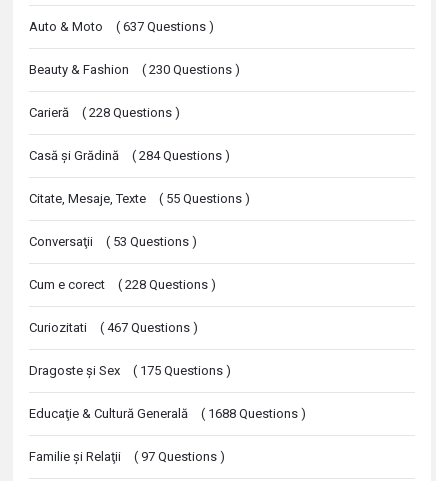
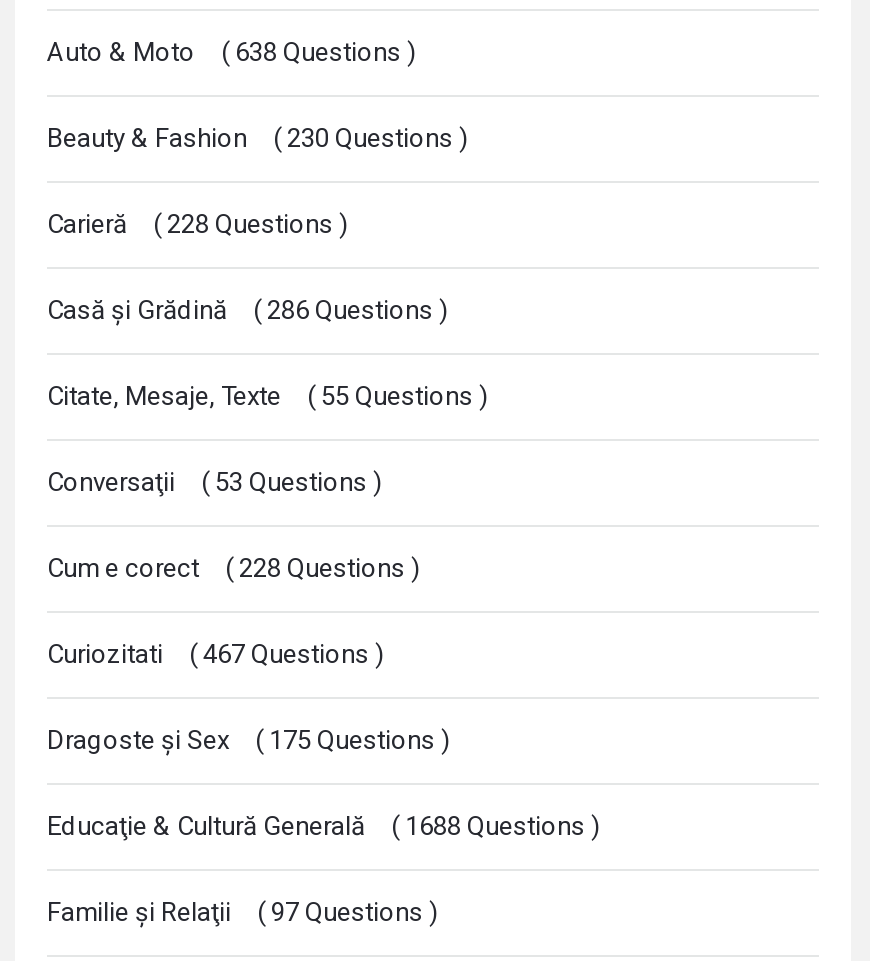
- Auto & Moto ( 637 Questions )
+ Auto & Moto ( 638 Questions )

- Casă şi Grădină ( 284 Questions )
+ Casă şi Grădină ( 286 Questions )
